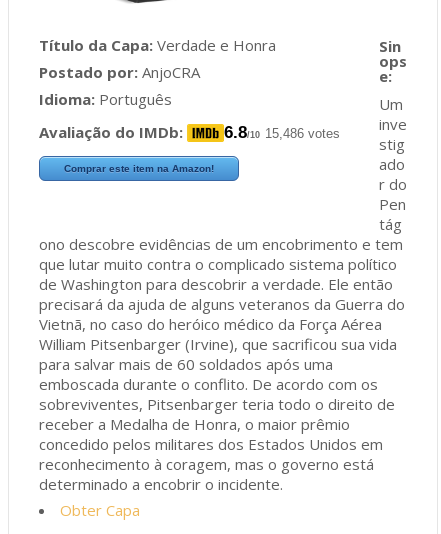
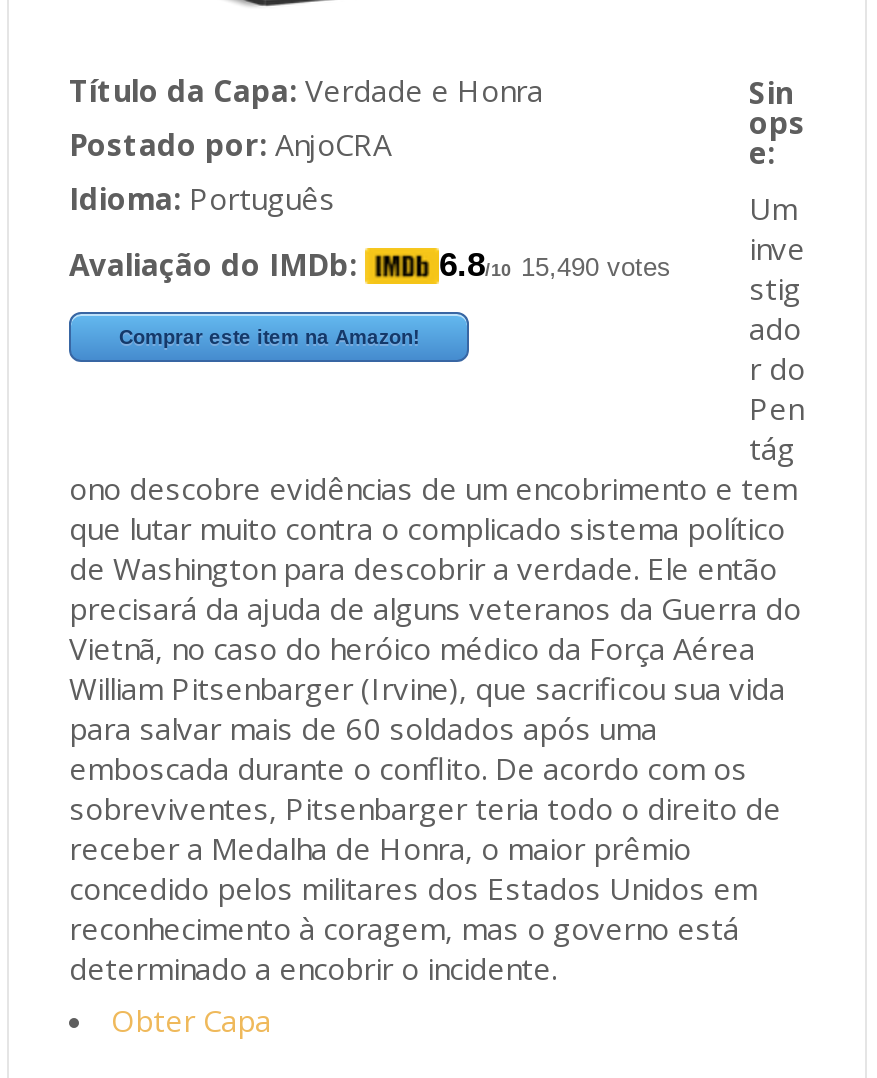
- 6.8/10 15,486 votes
+ 6.8/10 15,490 votes
